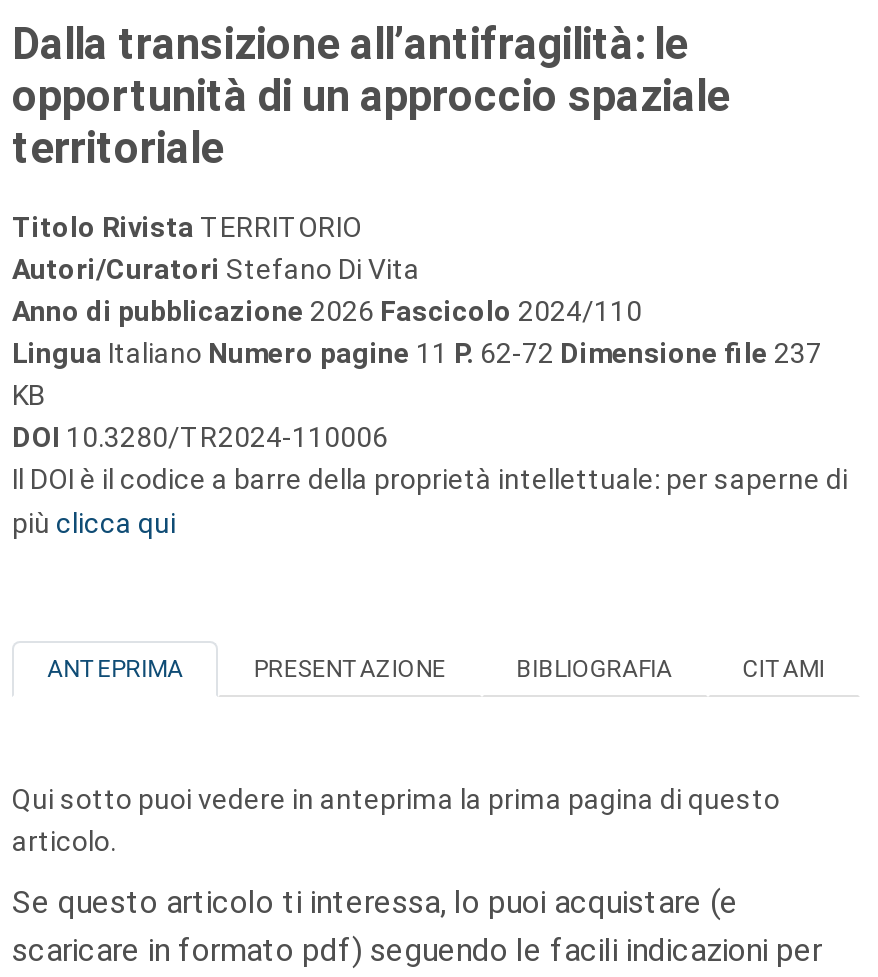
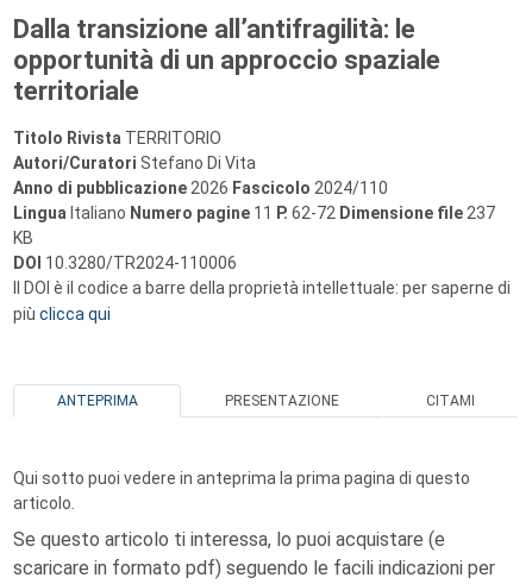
- BIBLIOGRAFIA
